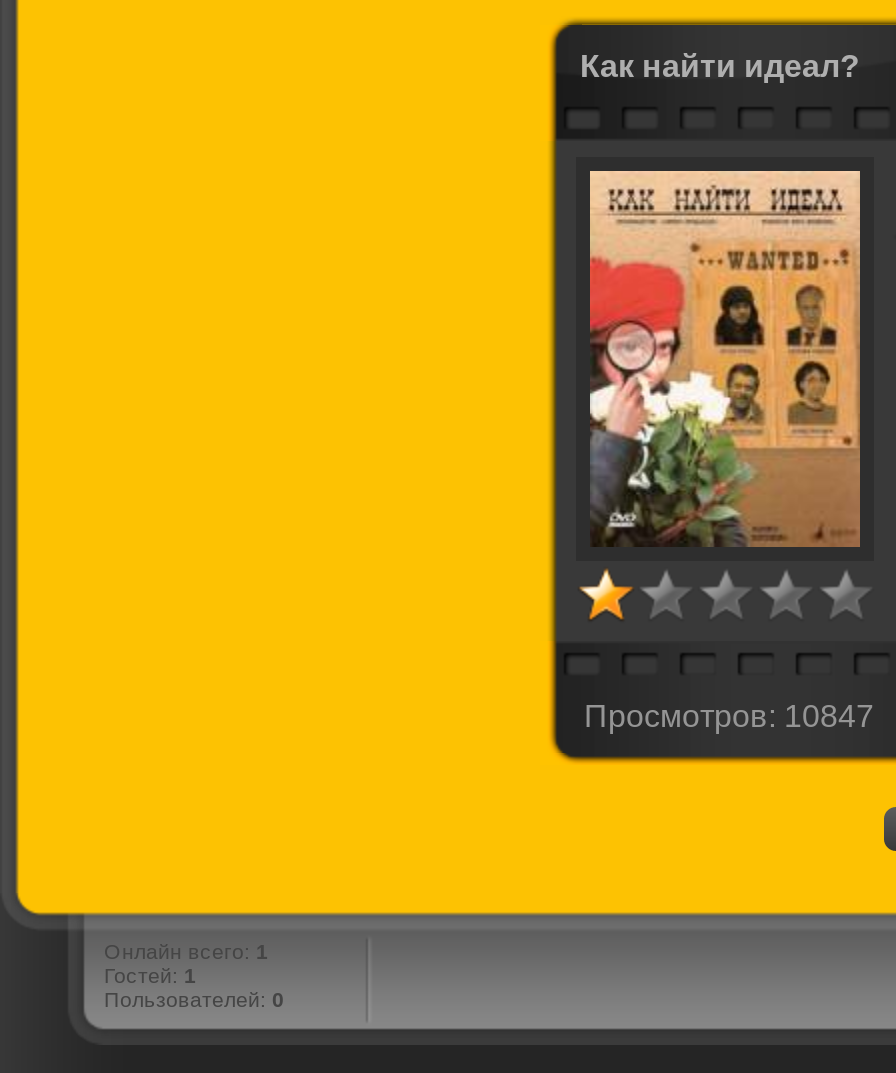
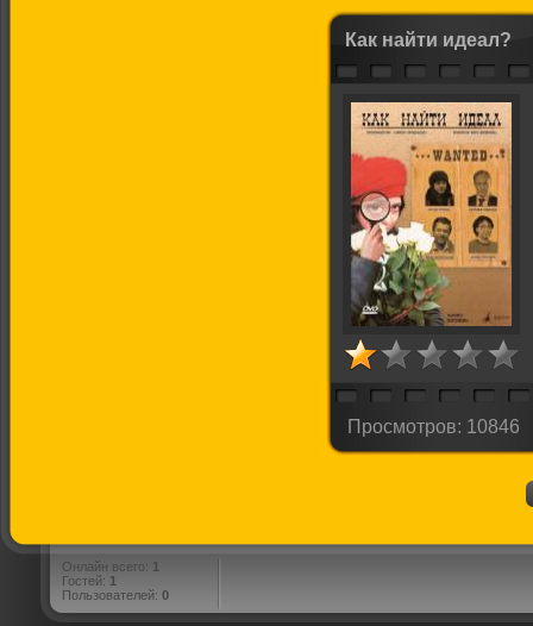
- Просмотров: 10847
+ Просмотров: 10846
